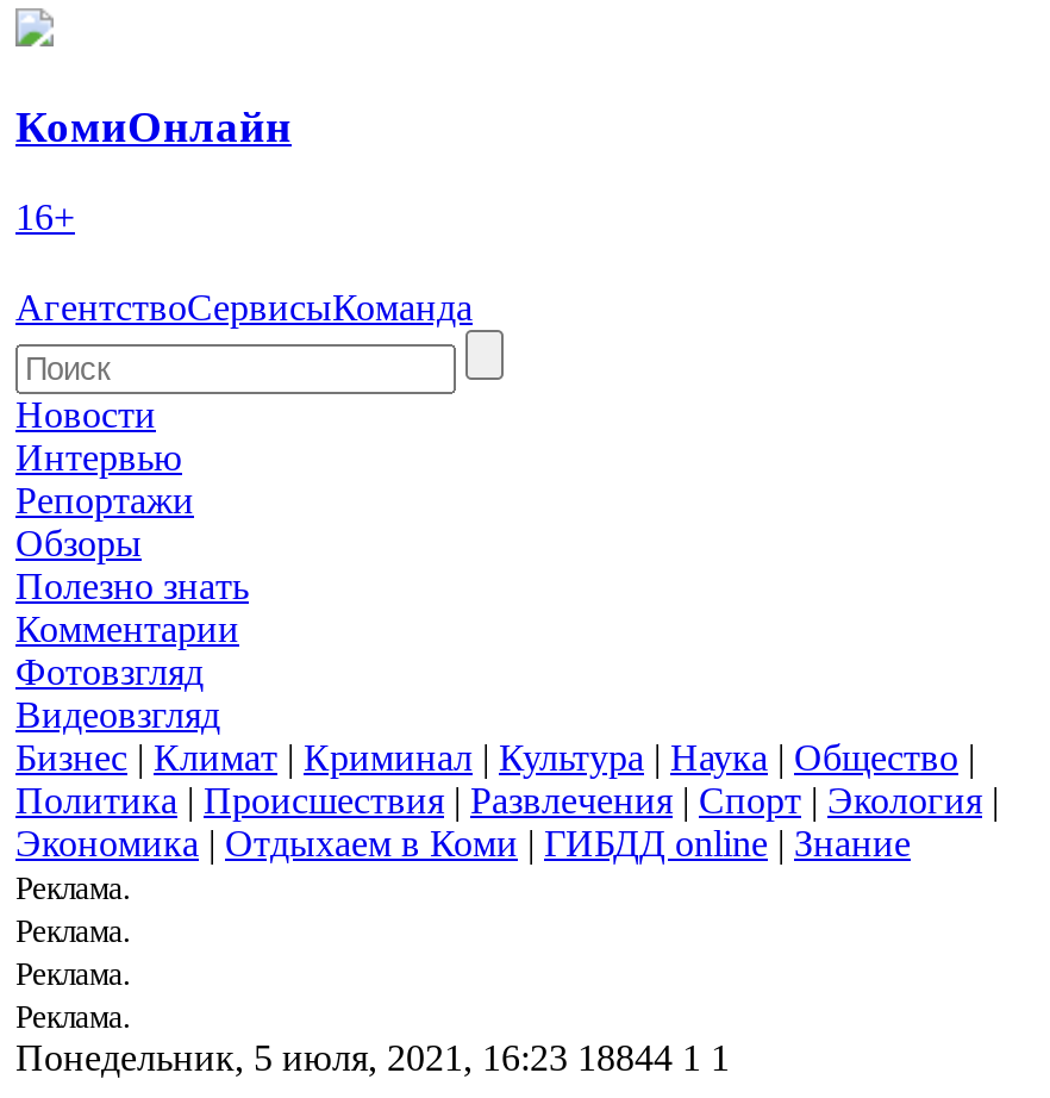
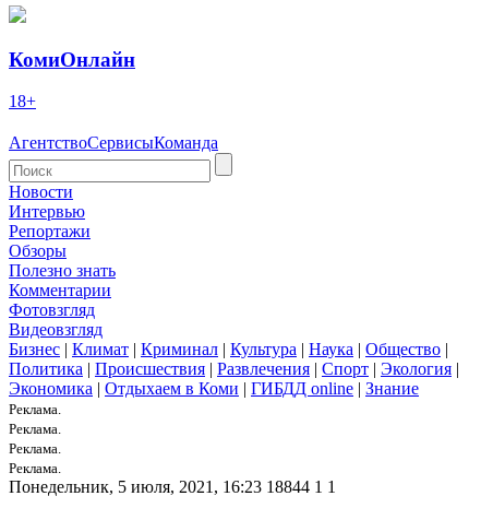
- 16+
+ 18+
